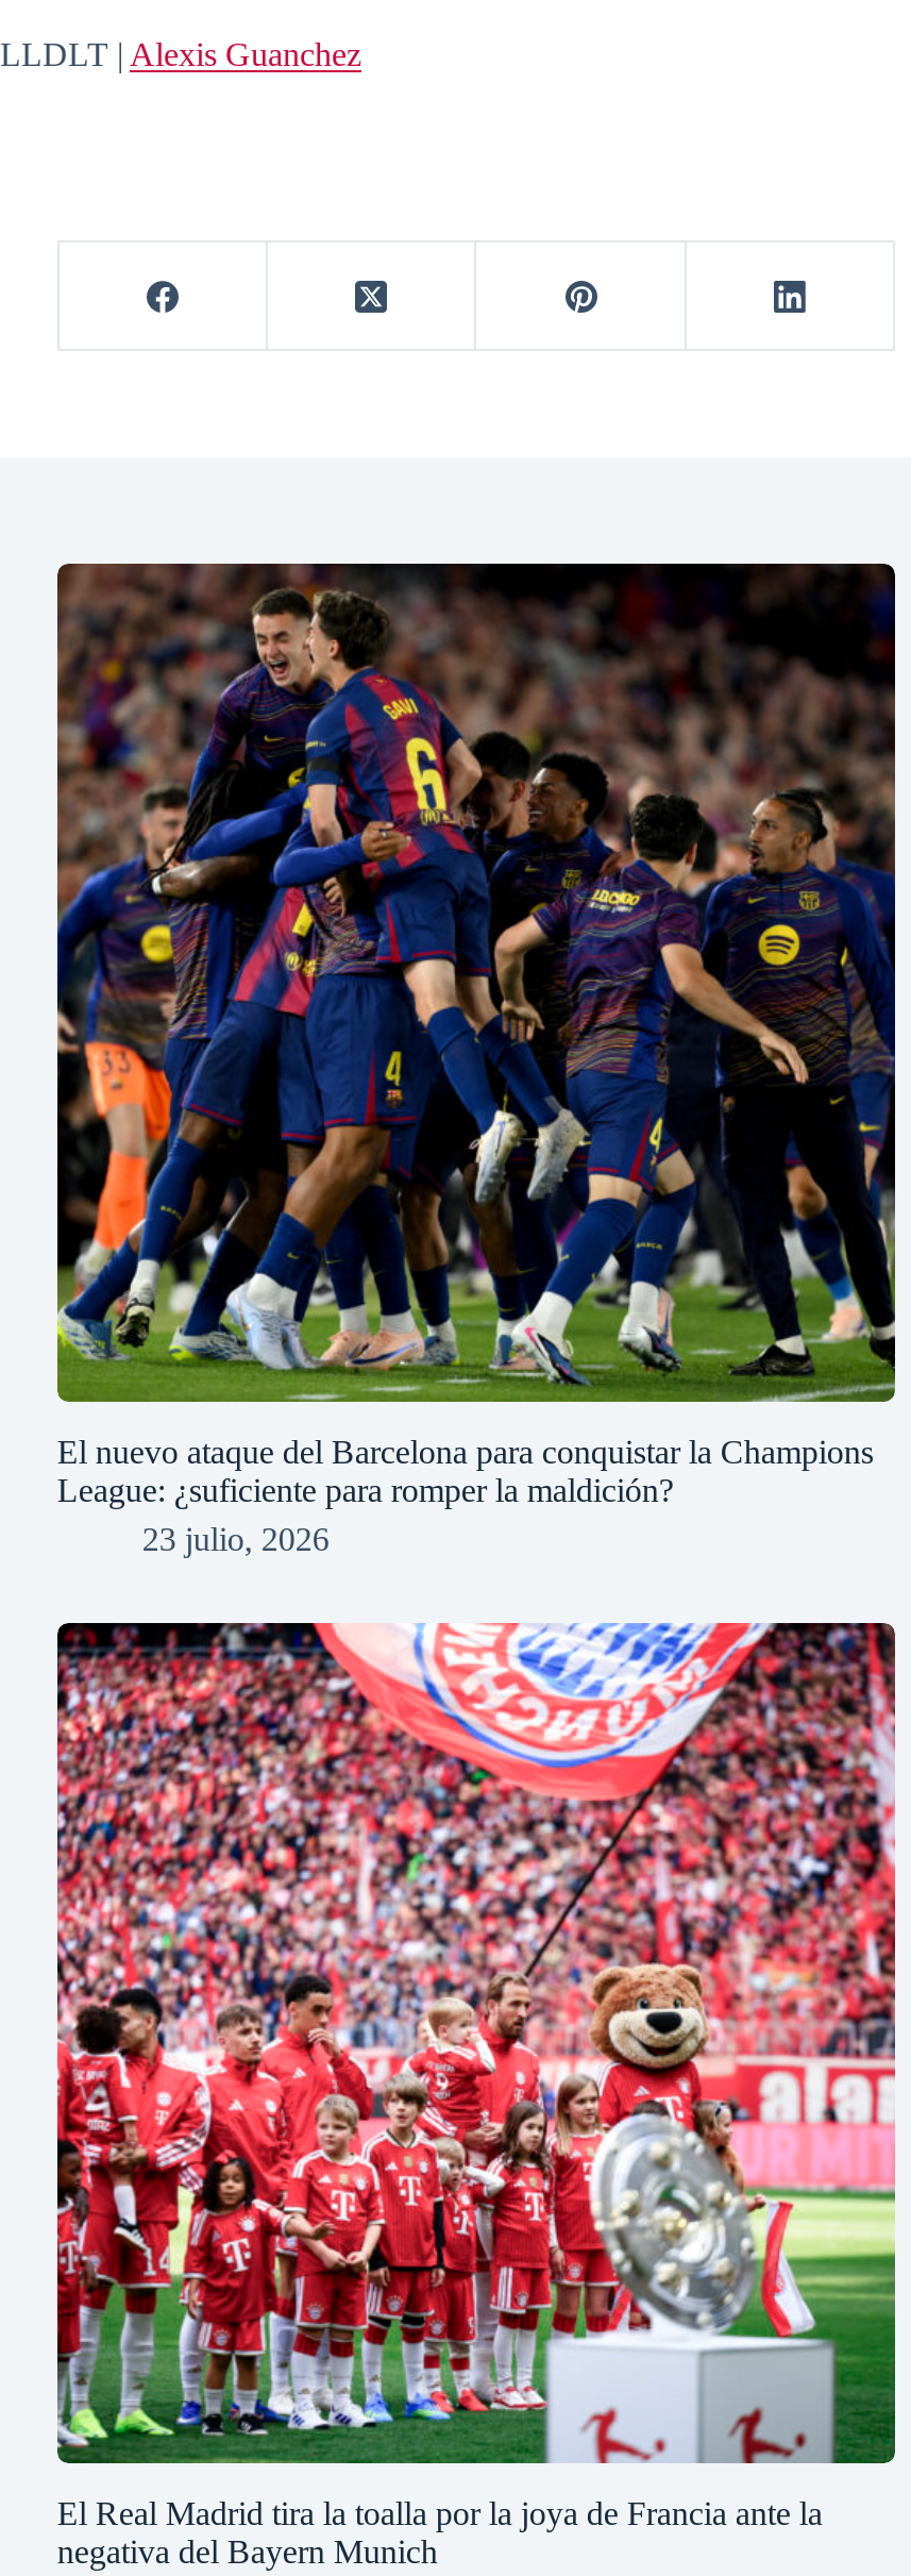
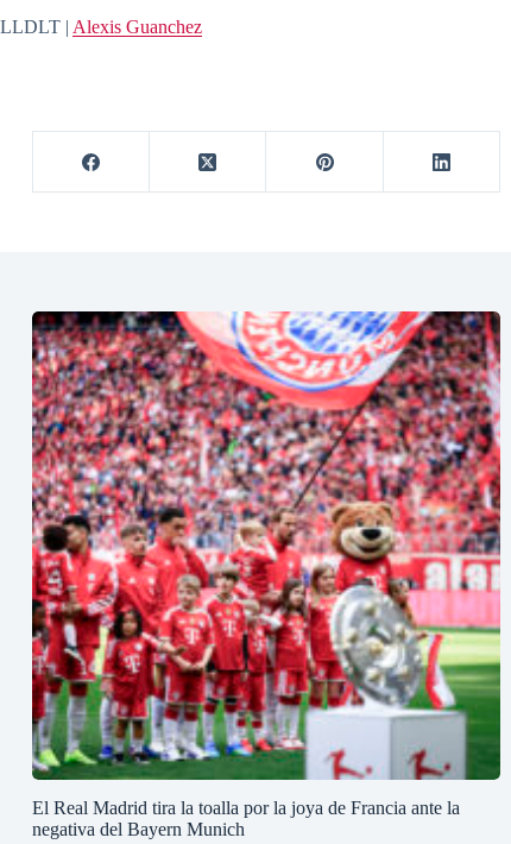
- [image]
- El nuevo ataque del Barcelona para conquistar la Champions
- League: ¿suficiente para romper la maldición?
- 23 julio, 2026
